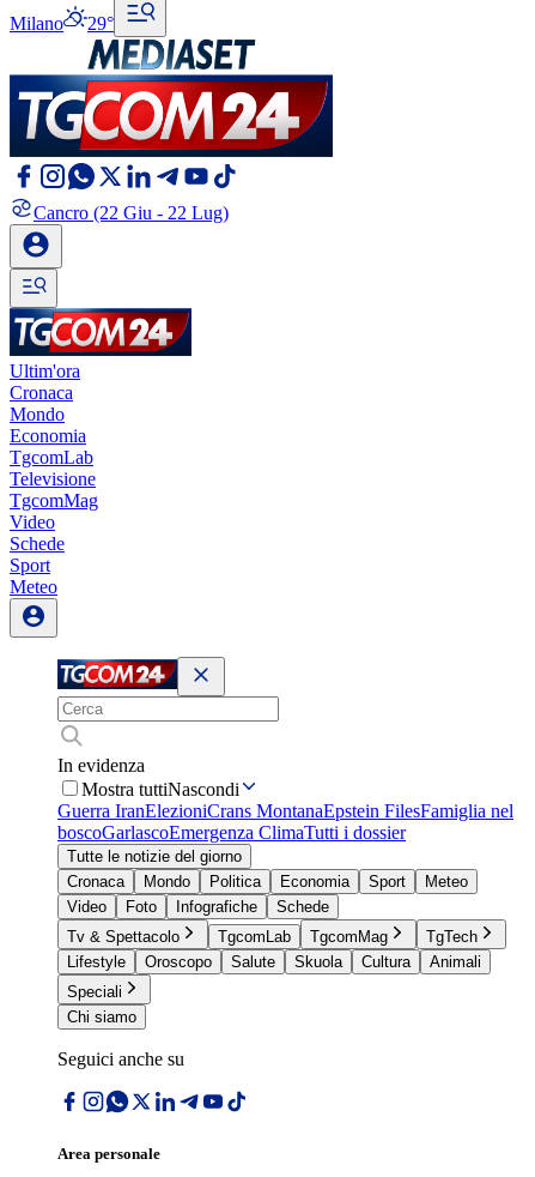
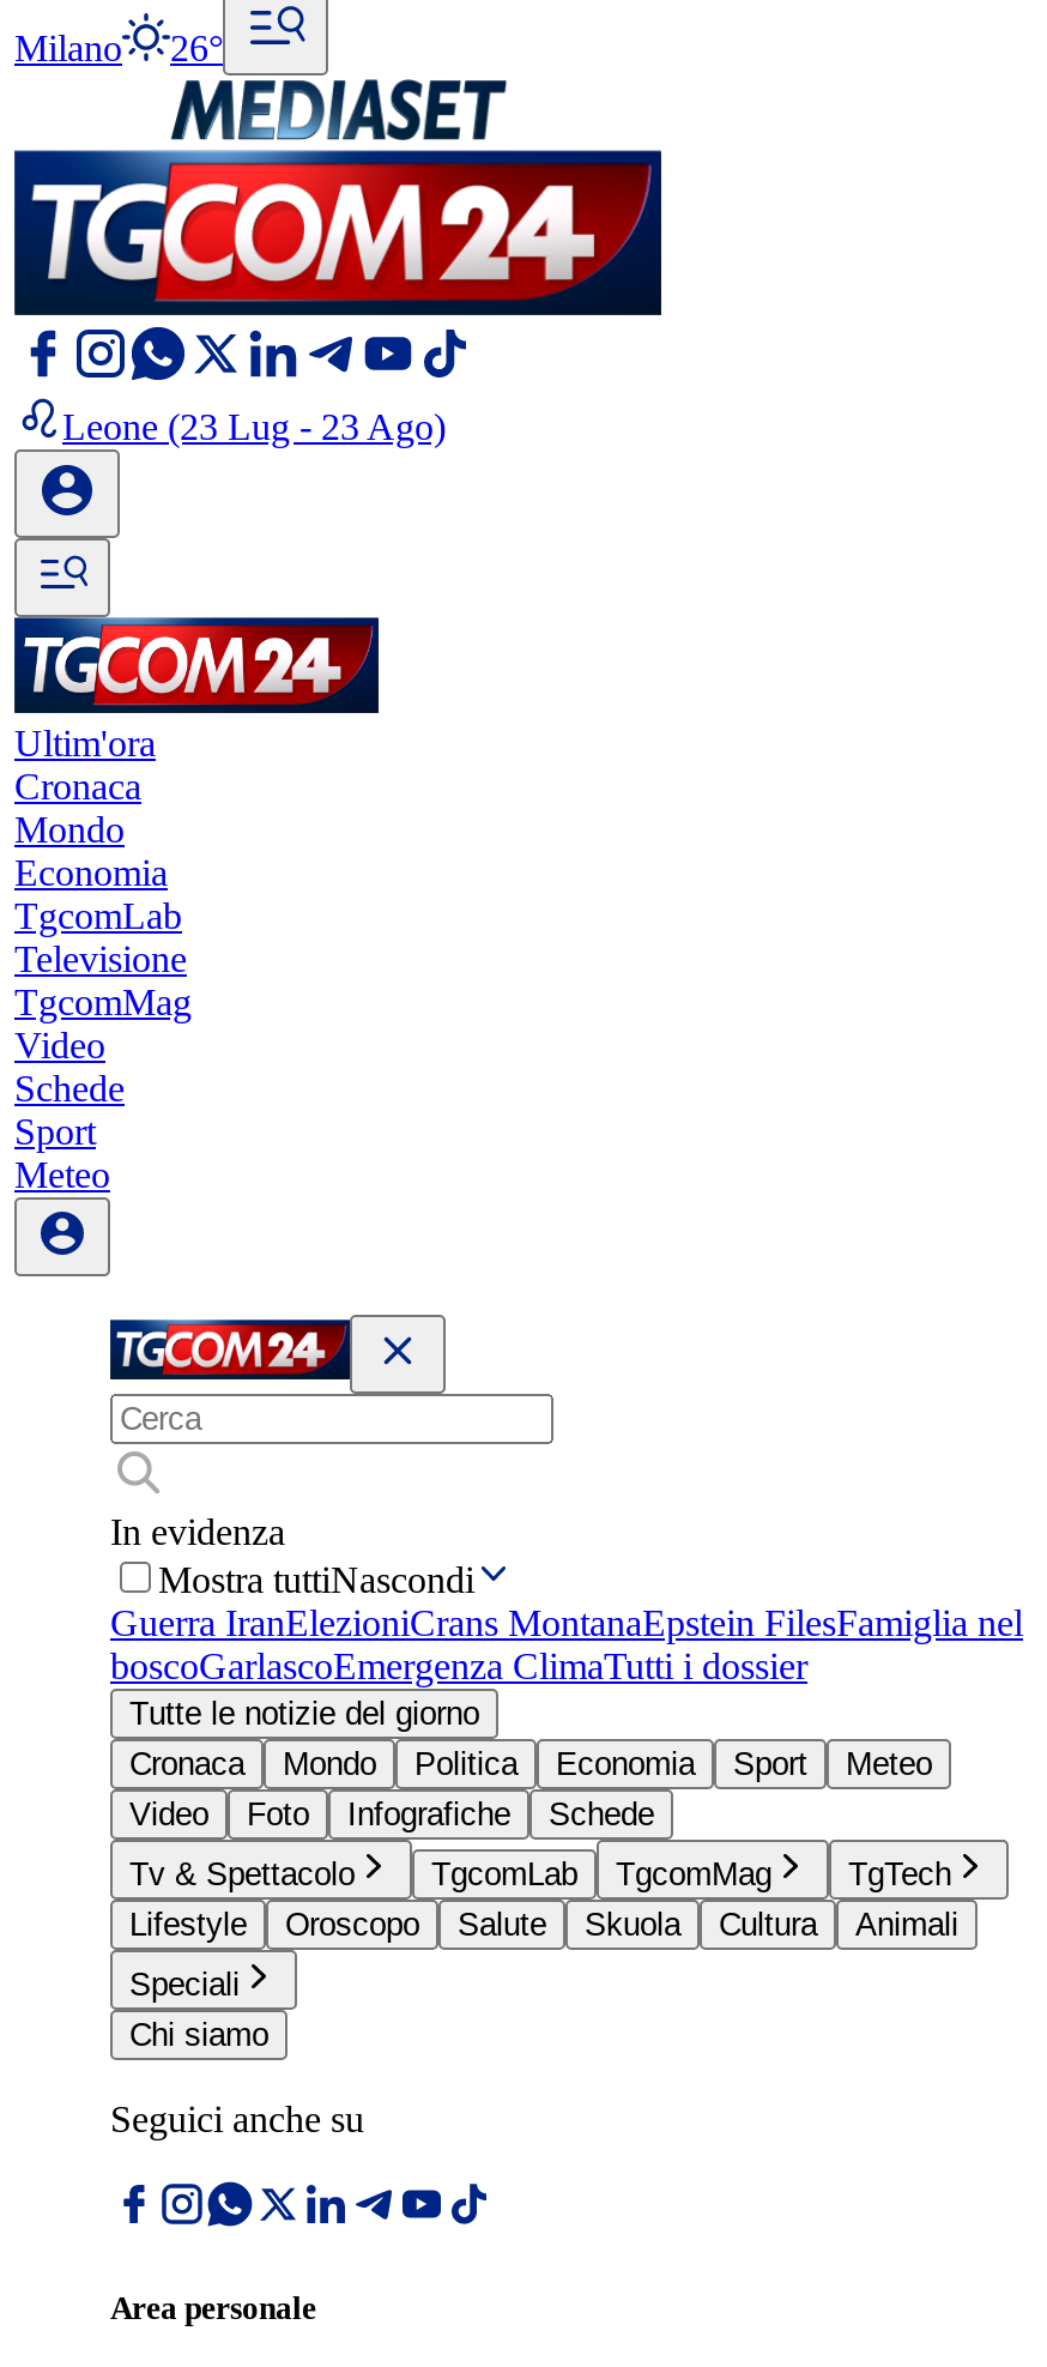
- Milano 29°
+ Milano 26°

- Cancro (22 Giu - 22 Lug)
+ Leone (23 Lug - 23 Ago)
